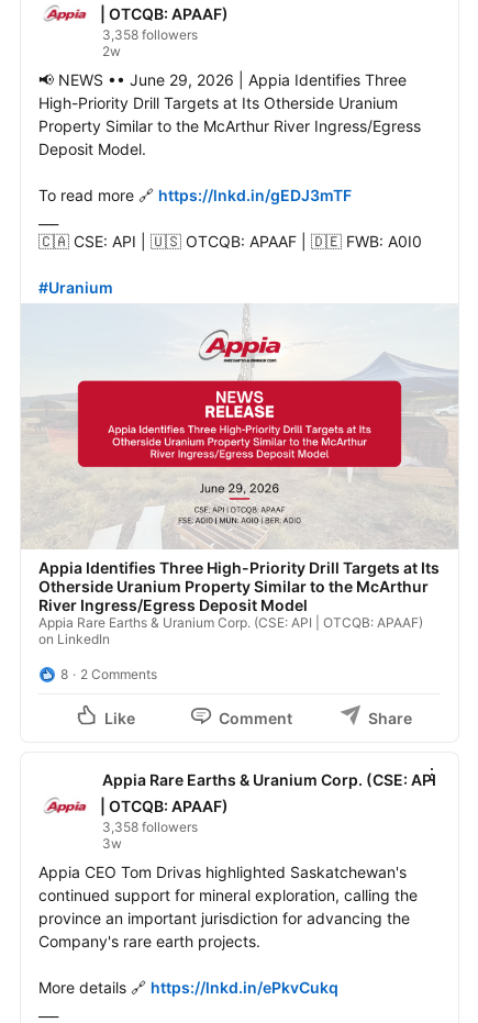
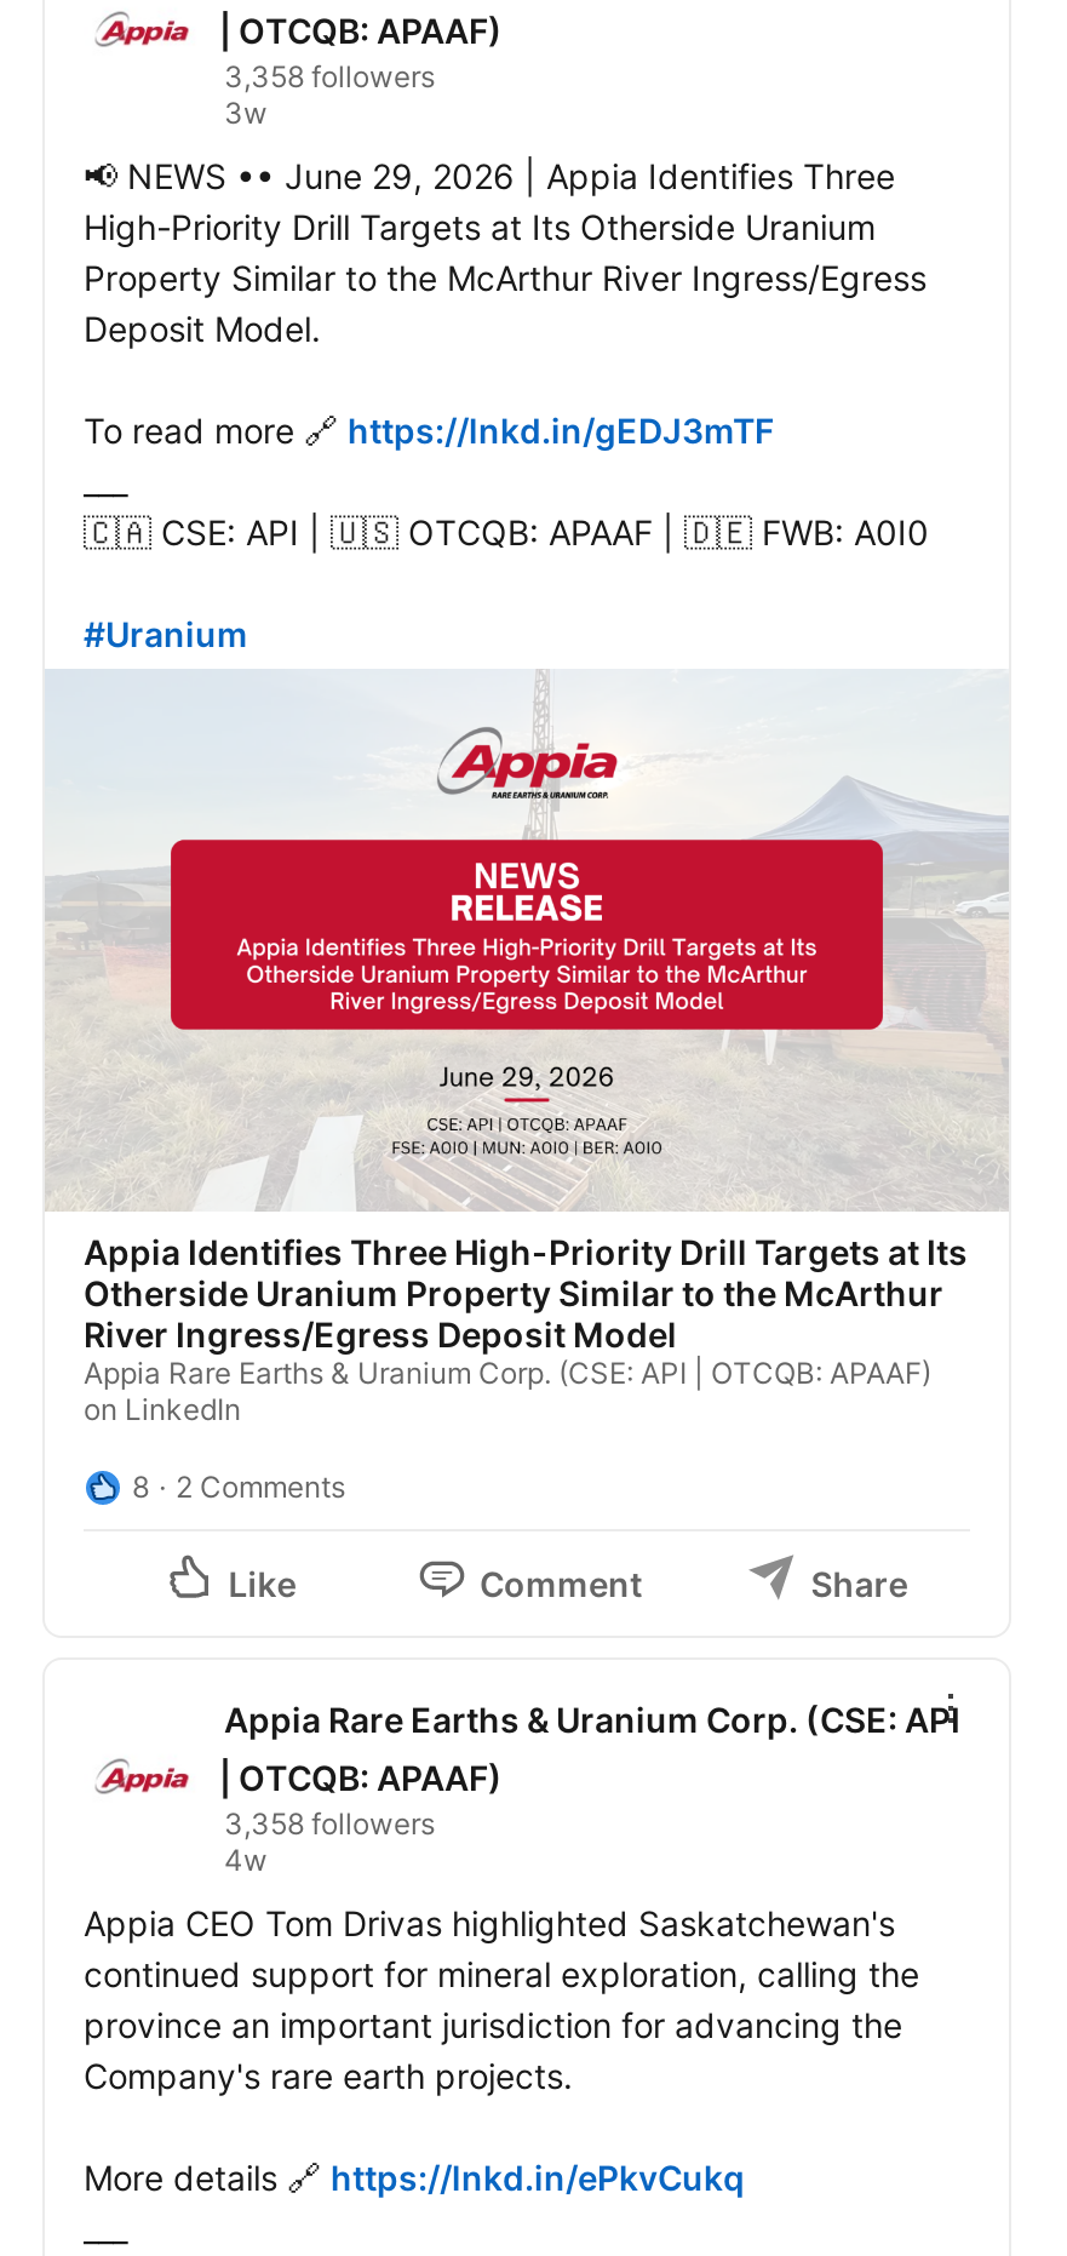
- 2w
+ 3w

- 3w
+ 4w
